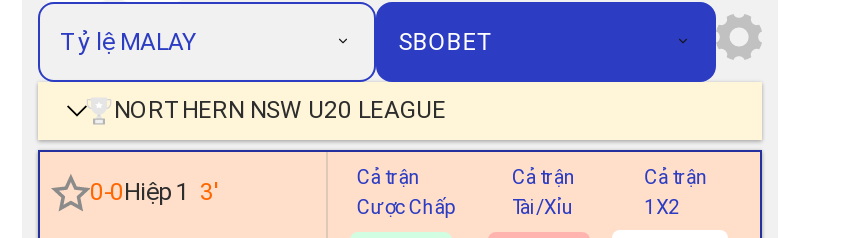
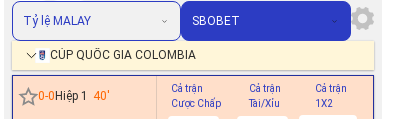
- NORTHERN NSW U20 LEAGUE
+ CÚP QUỐC GIA COLOMBIA

- 0-0Hiệp 1 3'
+ 0-0Hiệp 1 40'
